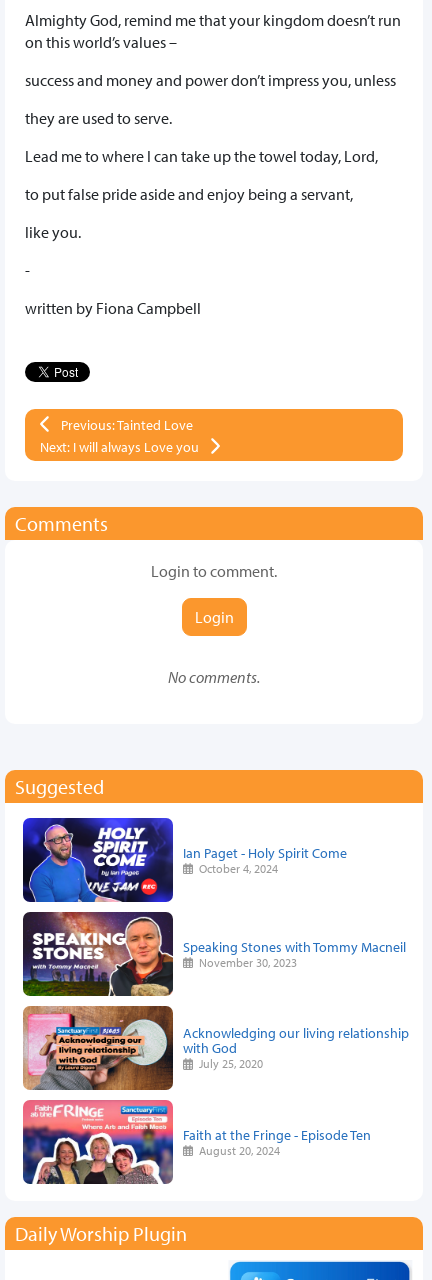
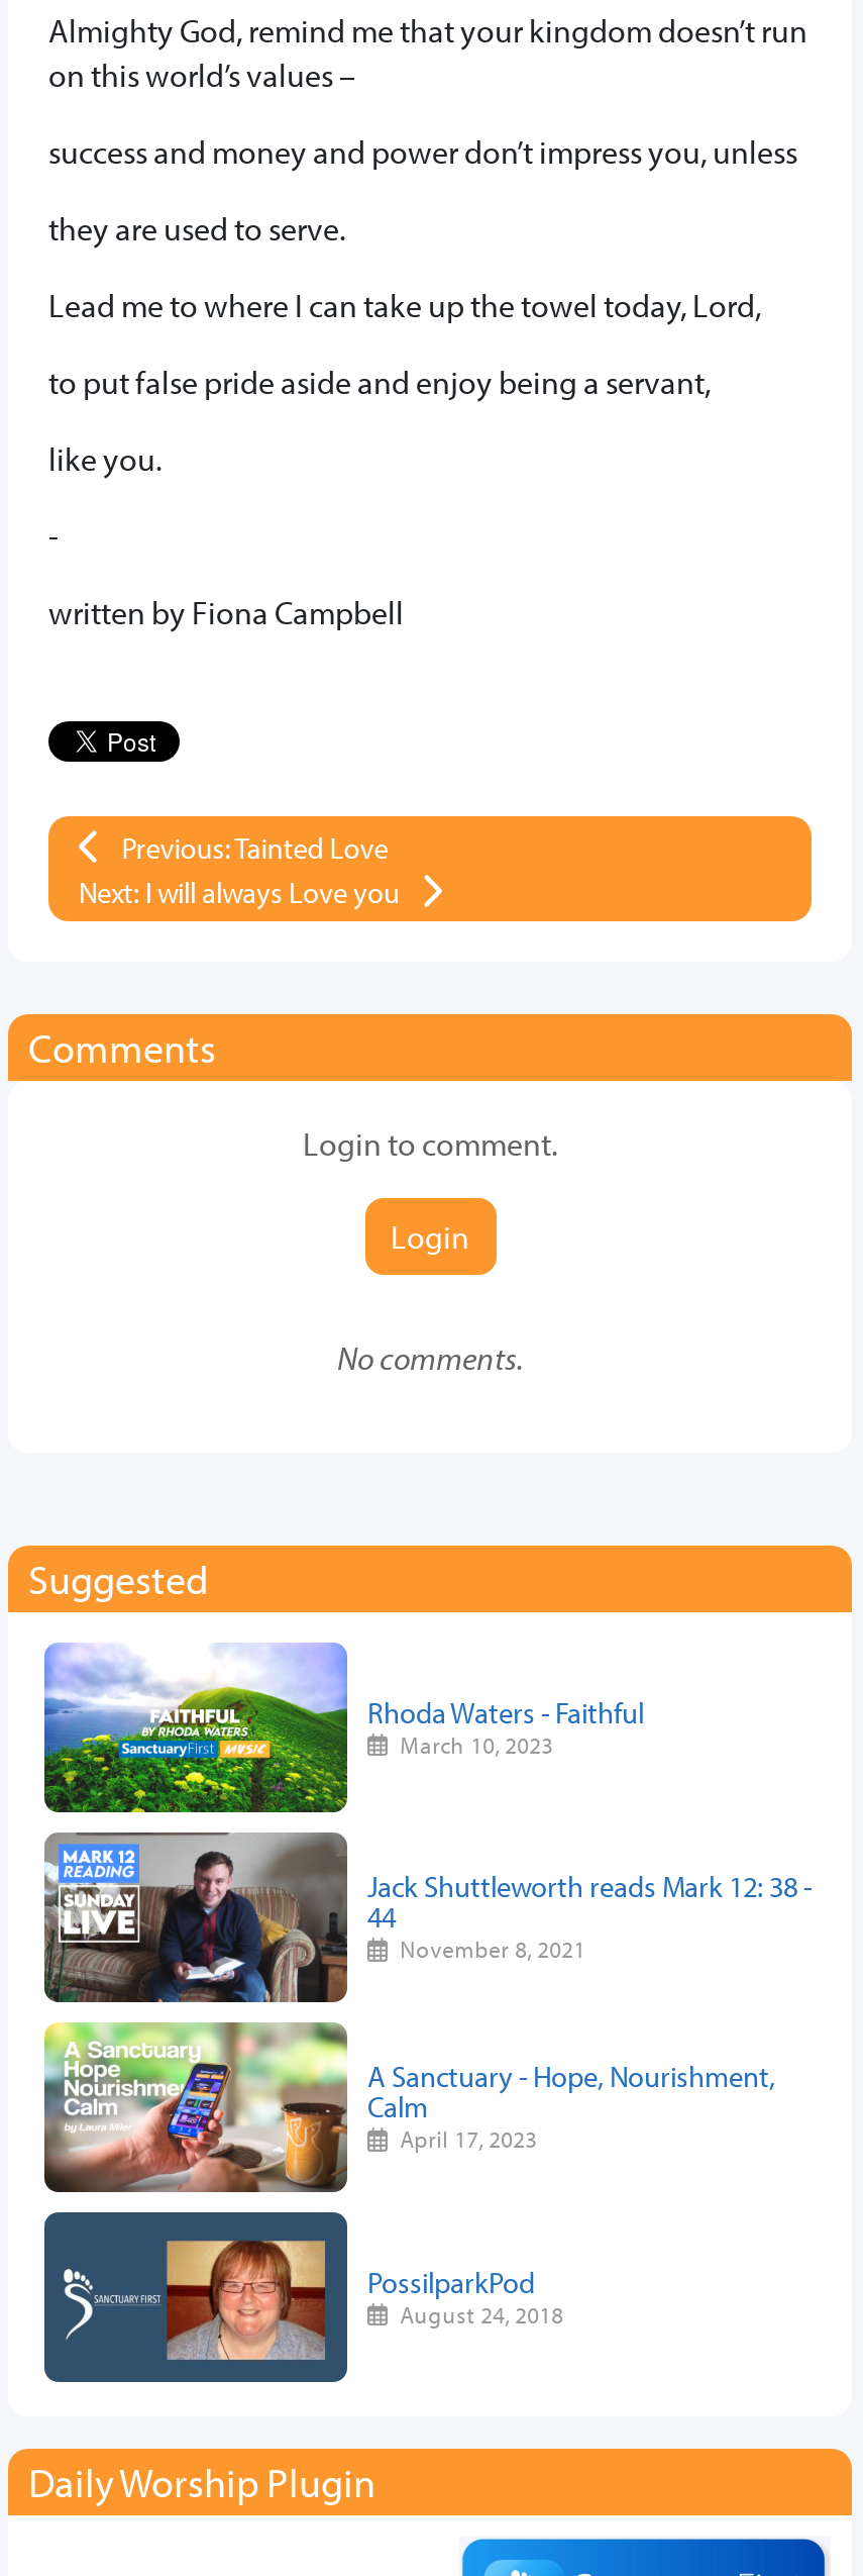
- [image]
- Ian Paget - Holy Spirit Come
- October 4, 2024
+ [image]
+ Rhoda Waters - Faithful
+ March 10, 2023

- [image]
- Speaking Stones with Tommy Macneil
- November 30, 2023
+ [image]
+ Jack Shuttleworth reads Mark 12: 38 -
+ 44
+ November 8, 2021

- [image]
- Acknowledging our living relationship
- with God
- July 25, 2020
+ [image]
+ A Sanctuary - Hope, Nourishment,
+ Calm
+ April 17, 2023

- [image]
- Faith at the Fringe - Episode Ten
- August 20, 2024
+ [image]
+ PossilparkPod
+ August 24, 2018
